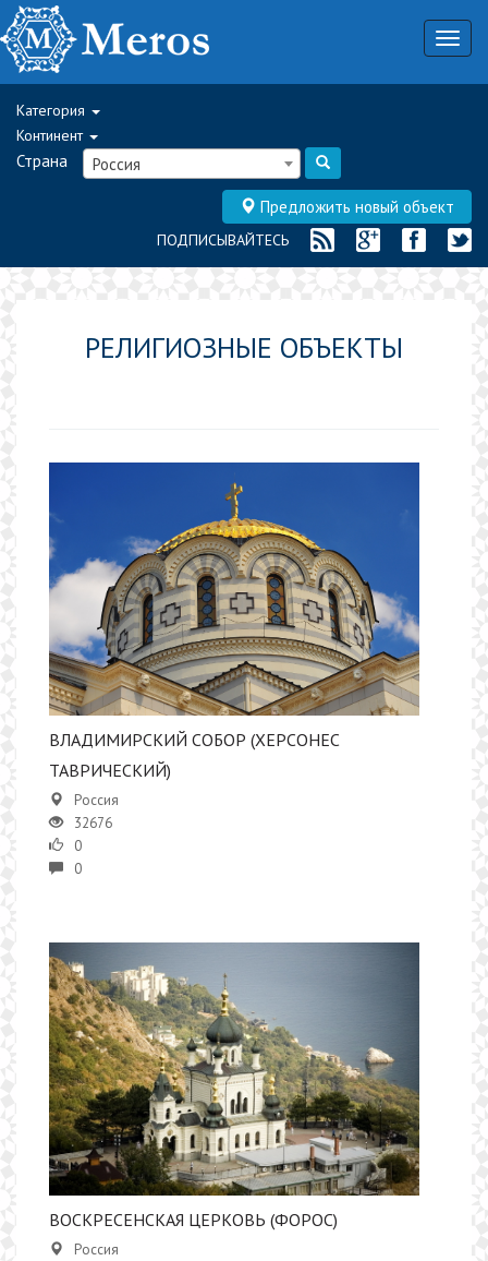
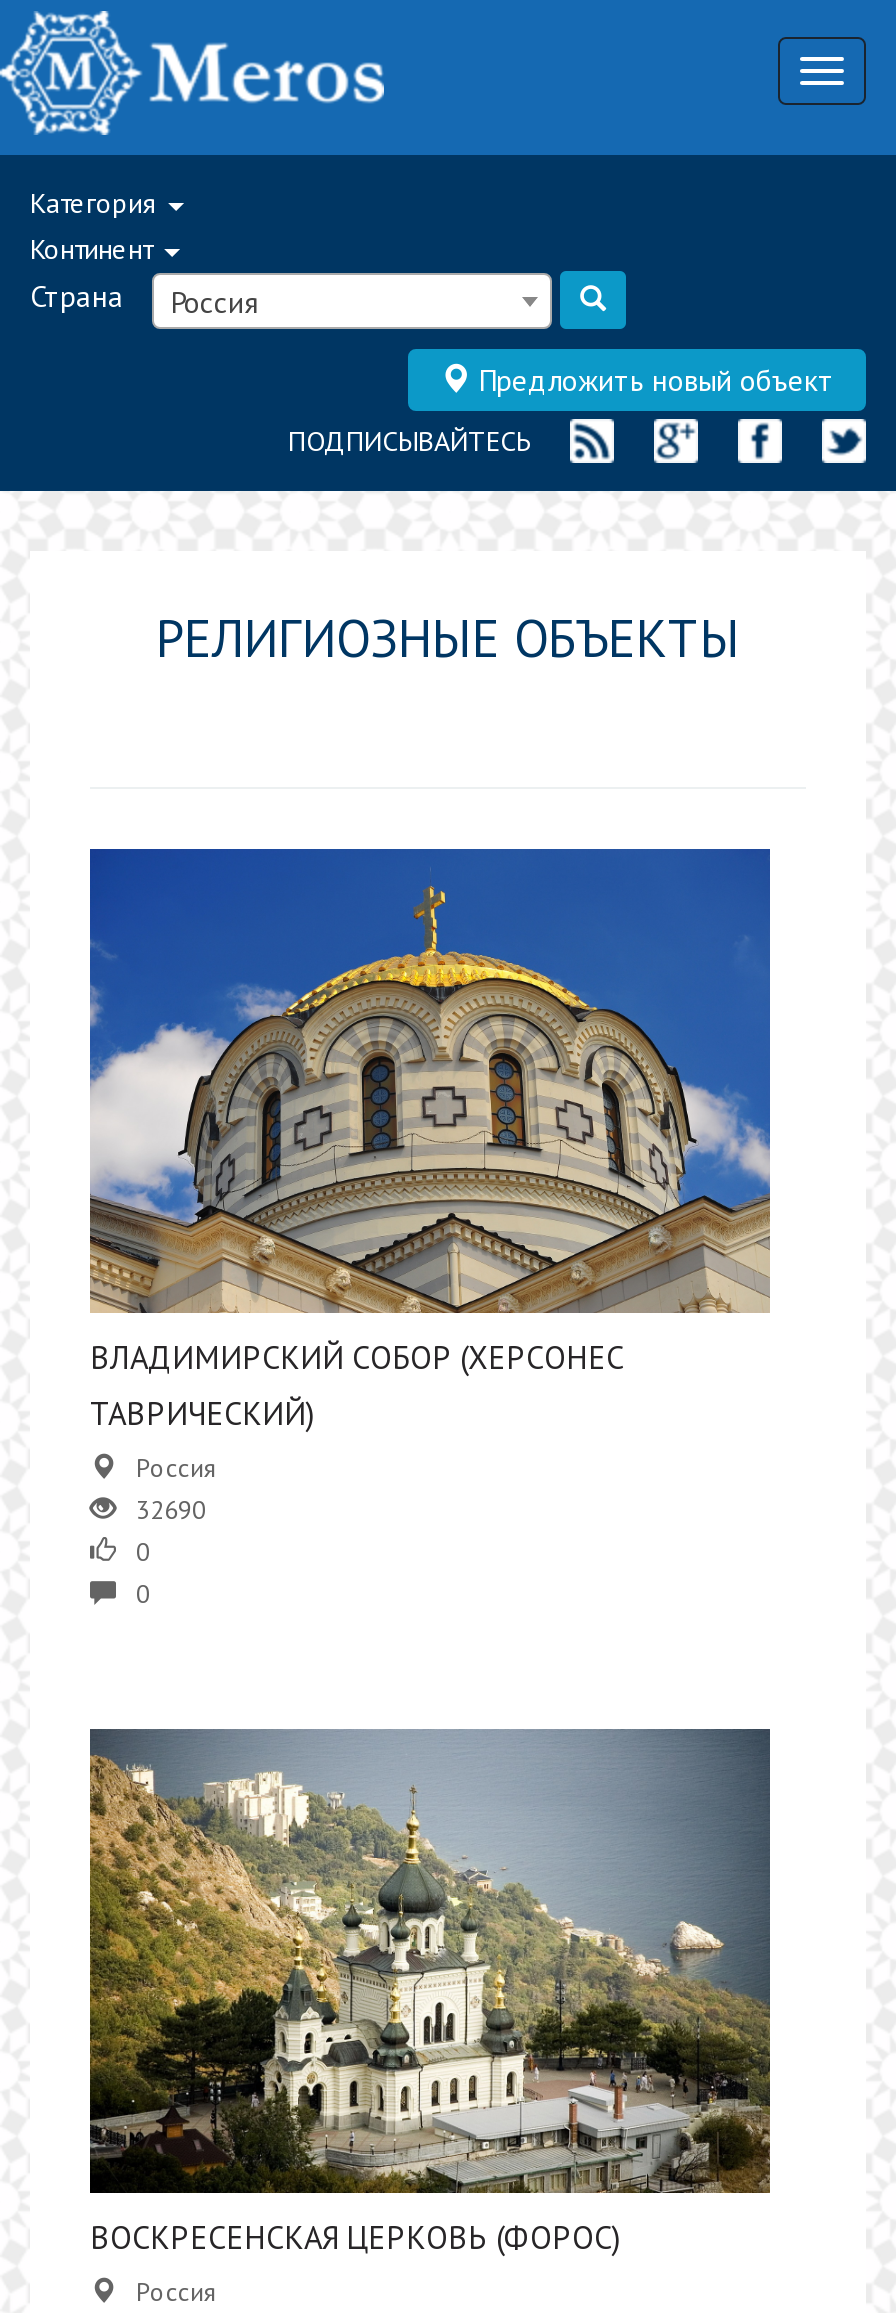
- 32676
+ 32690
